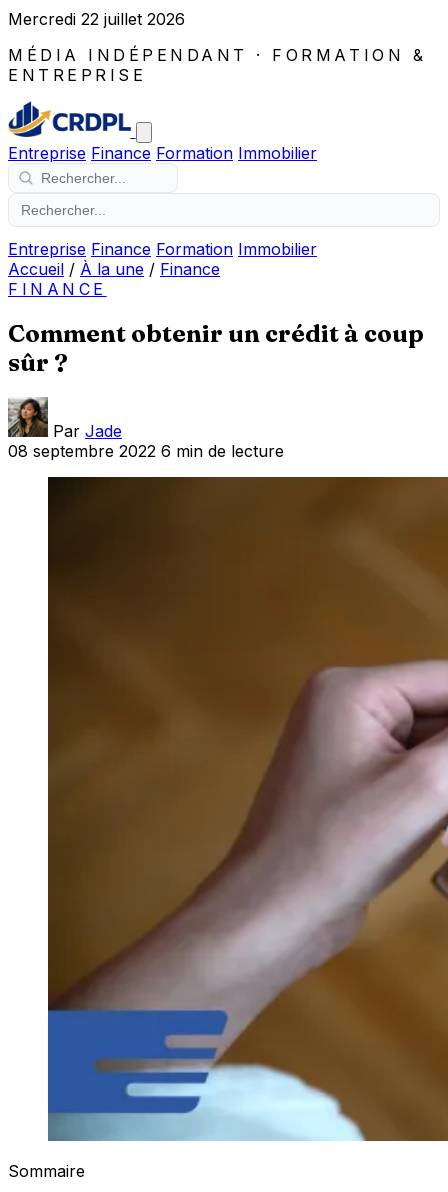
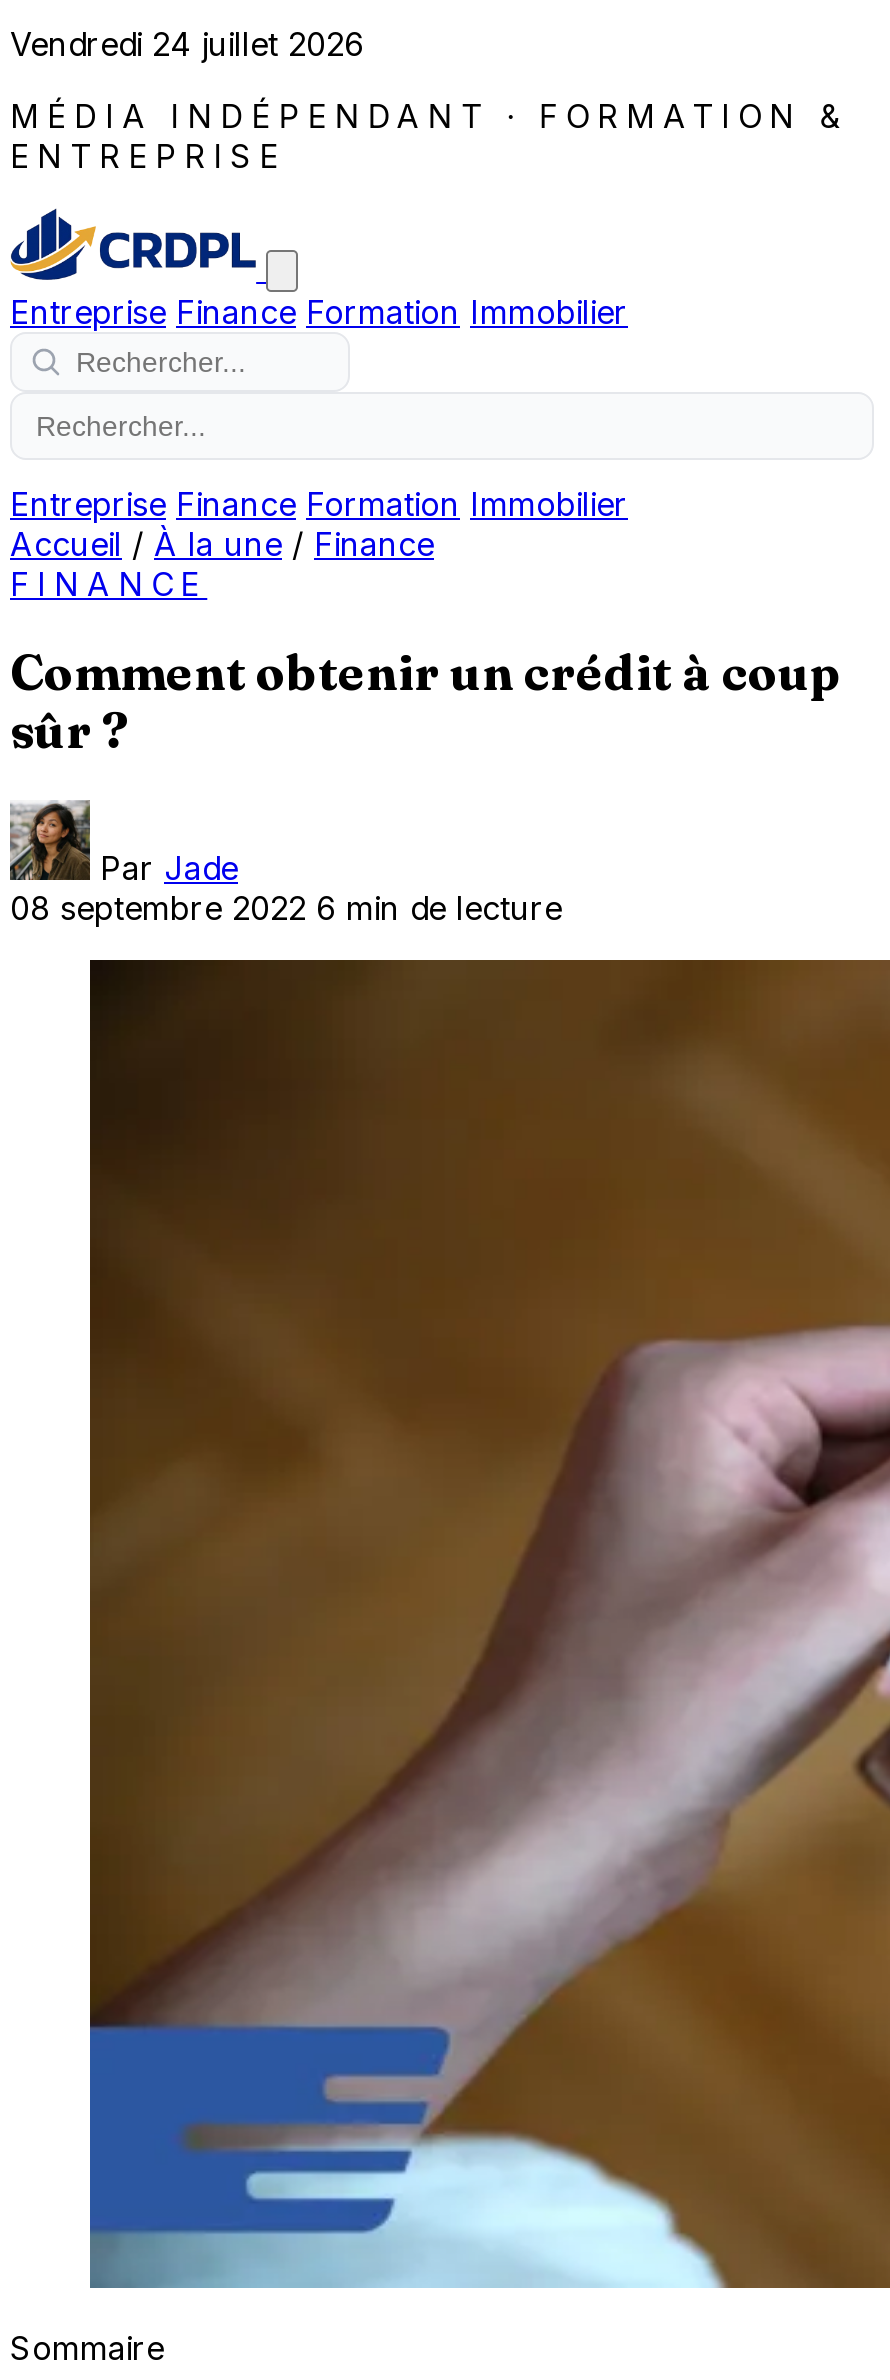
- Mercredi 22 juillet 2026
+ Vendredi 24 juillet 2026
